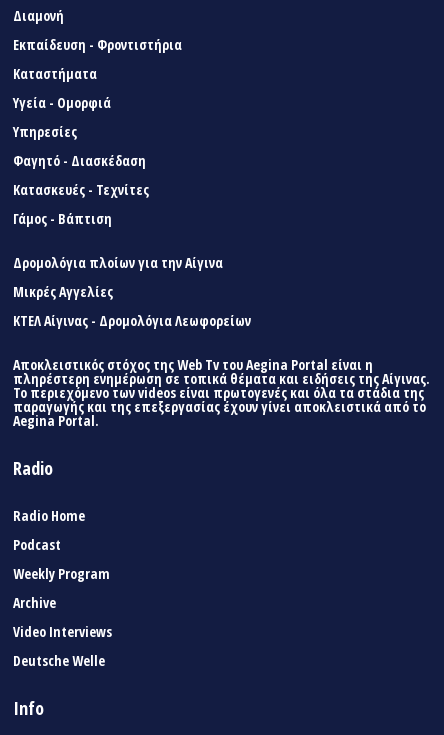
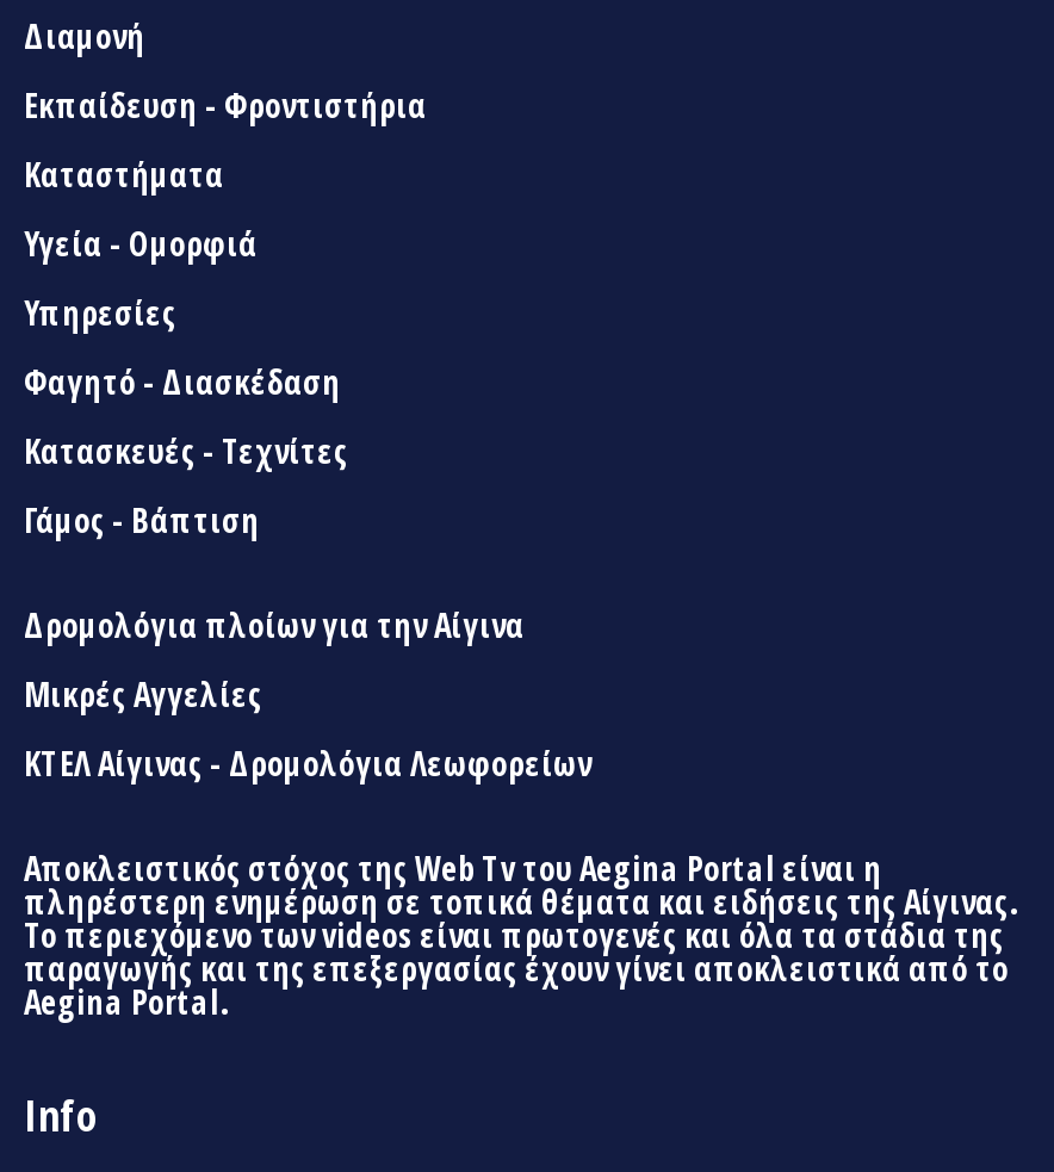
- Radio
- Radio Home
- Podcast
- Weekly Program
- Archive
- Video Interviews
- Deutsche Welle
